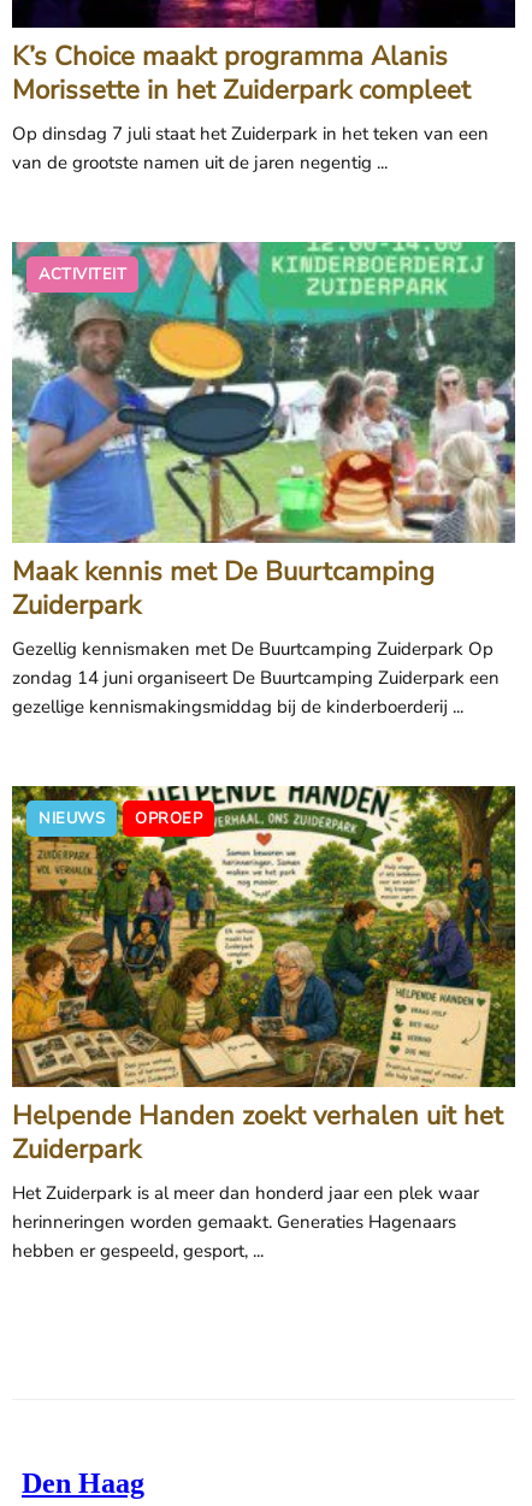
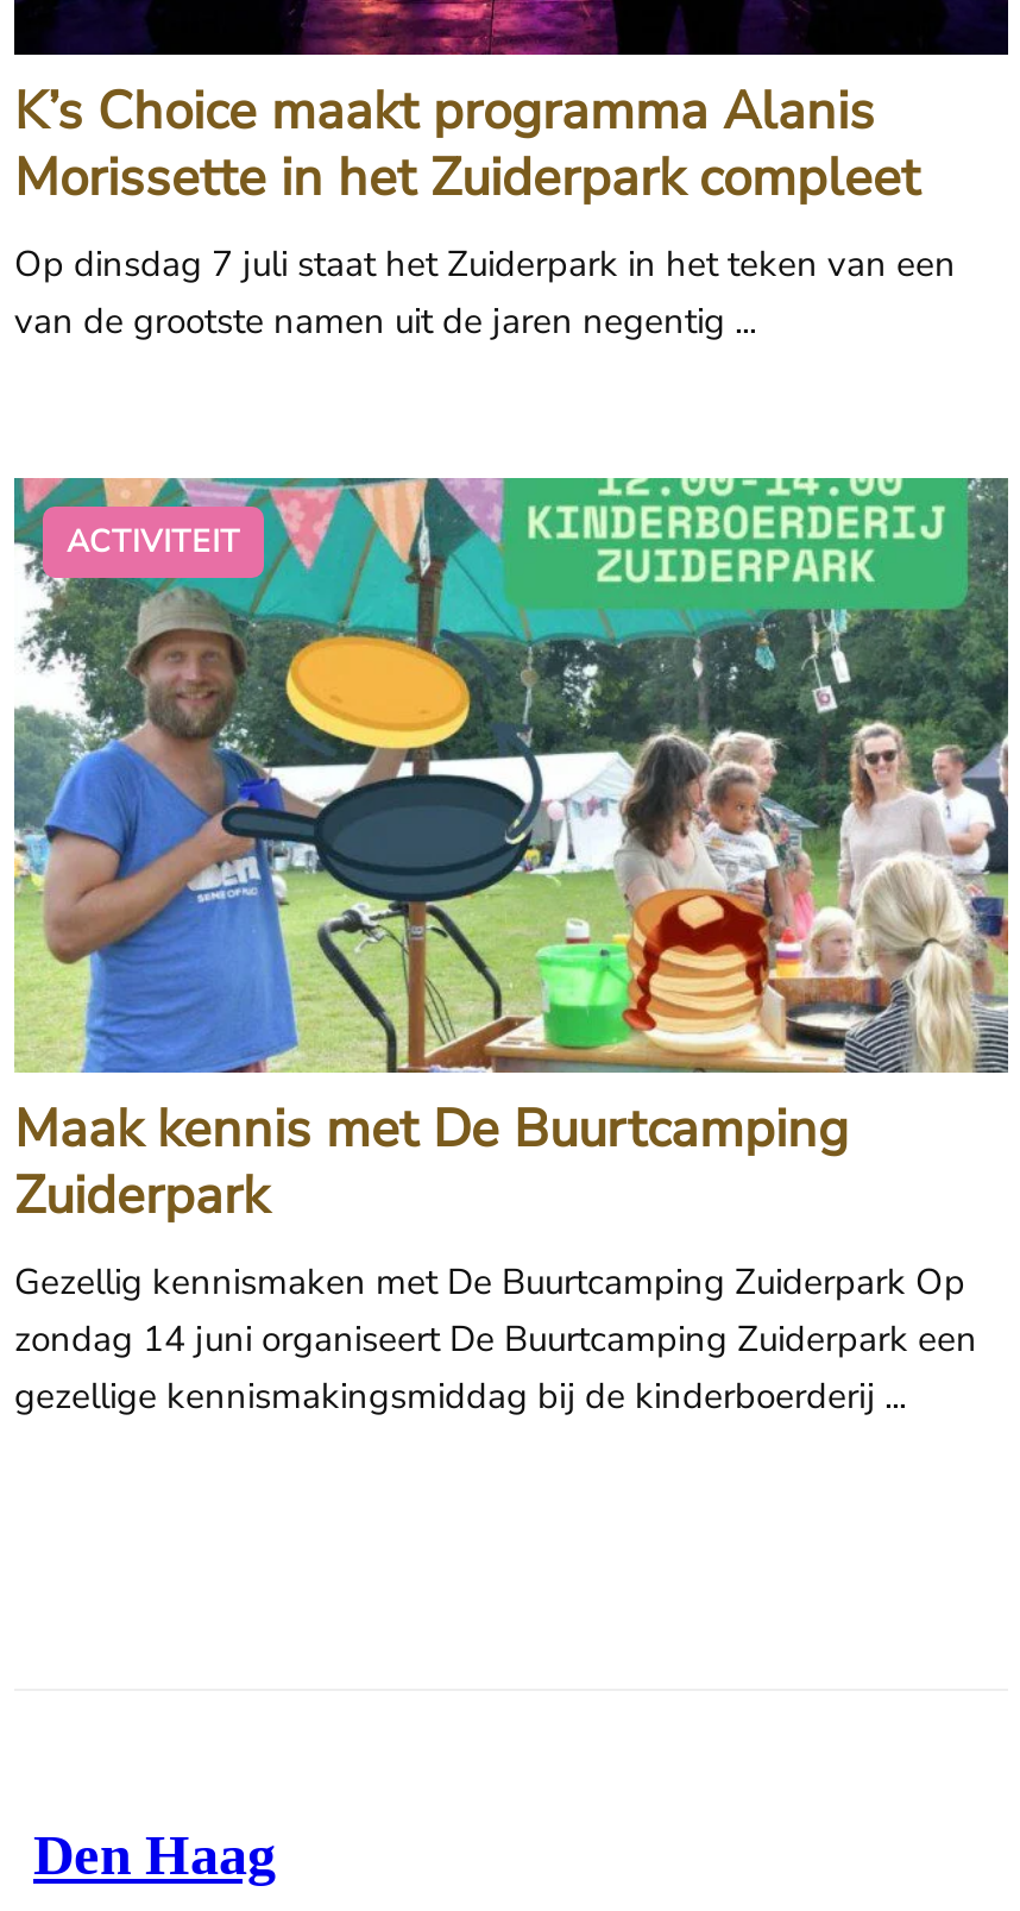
- [image]
- NIEUWS
- OPROEP

- Helpende Handen zoekt verhalen uit het
- Zuiderpark
- Het Zuiderpark is al meer dan honderd jaar een plek waar
- herinneringen worden gemaakt. Generaties Hagenaars
- hebben er gespeeld, gesport, ...
